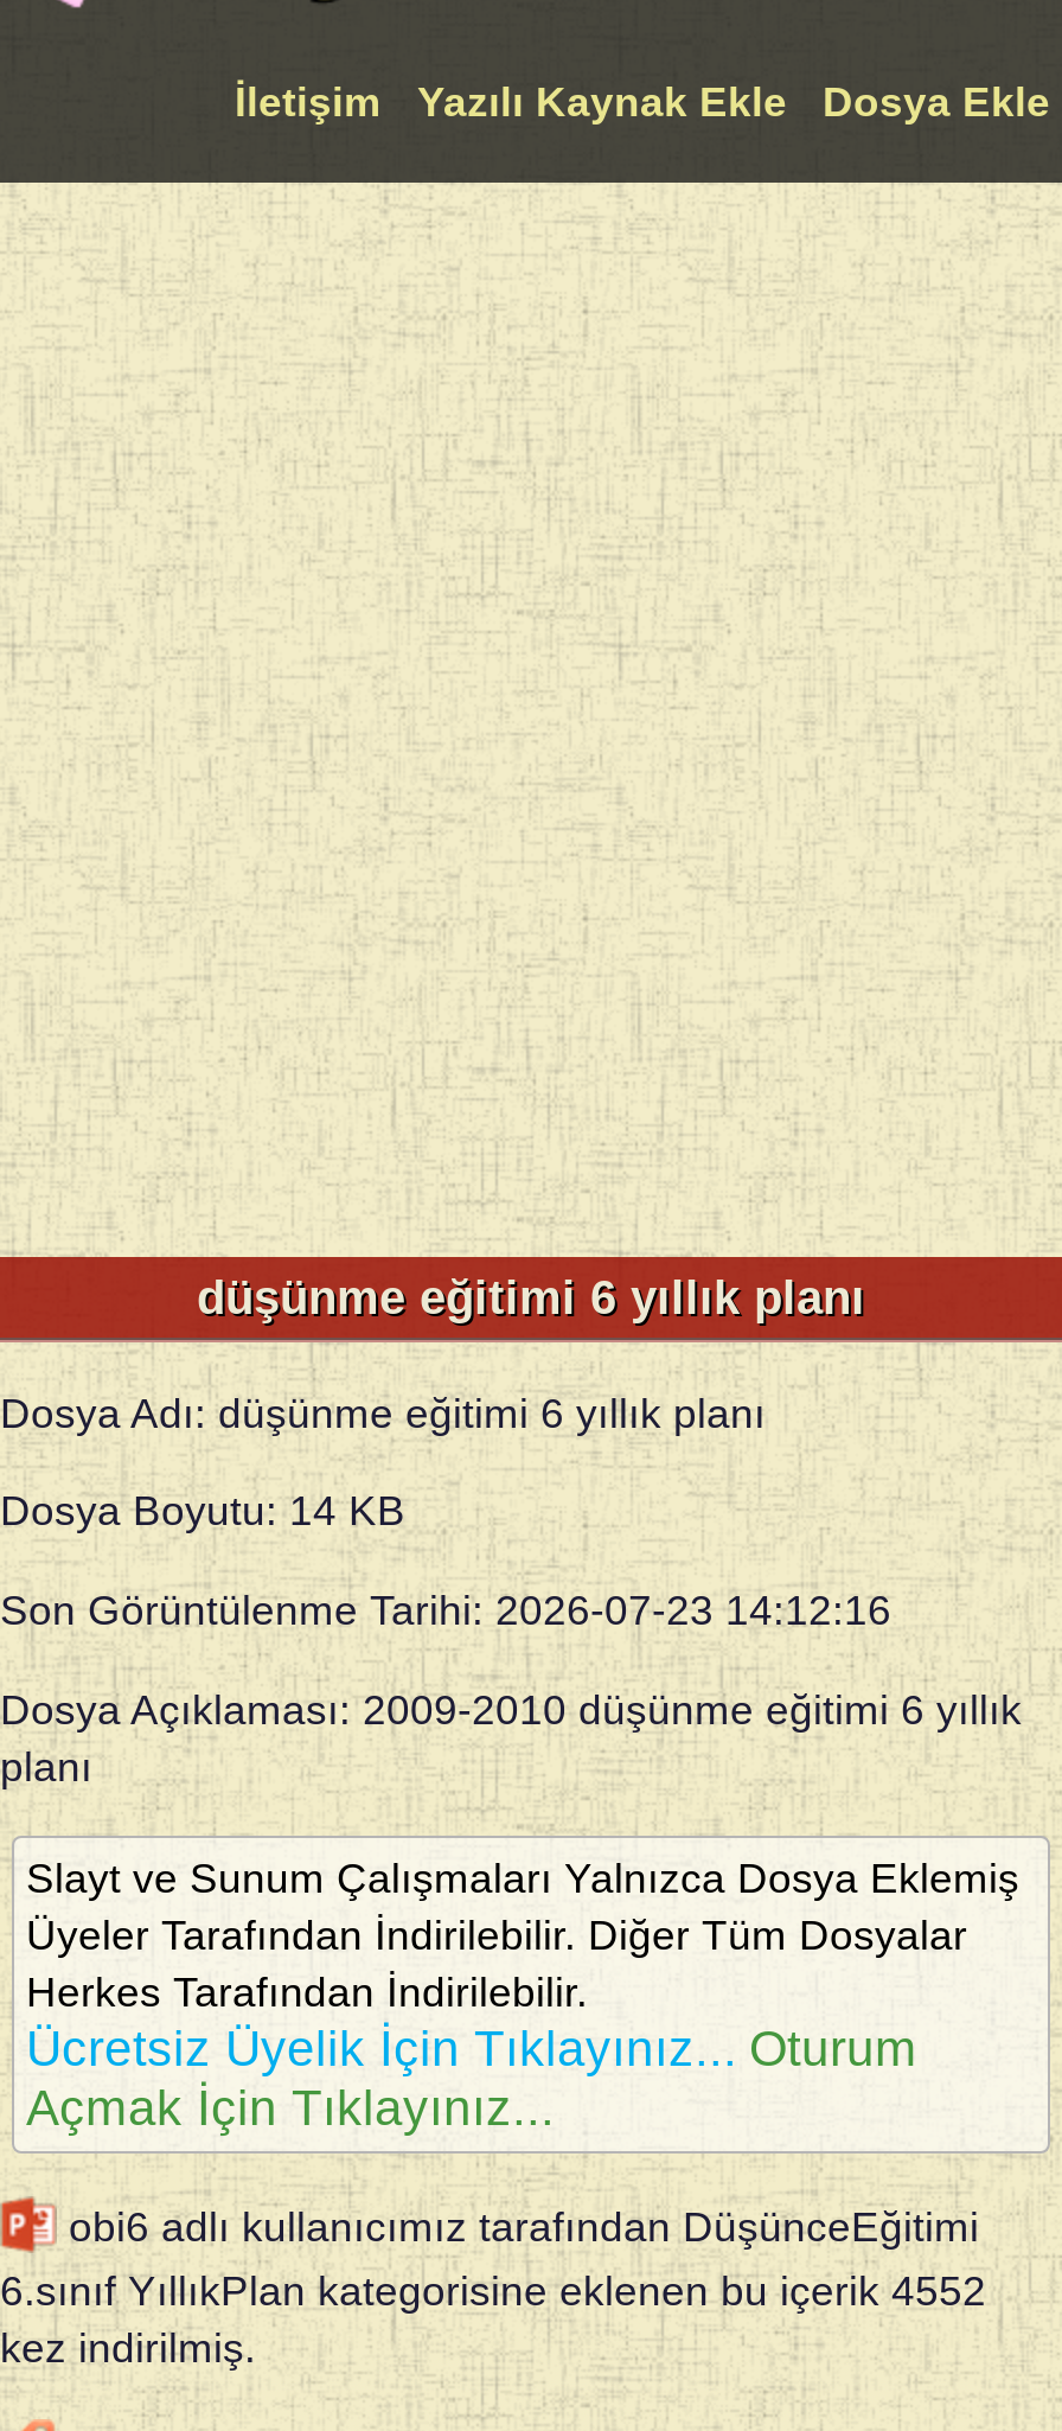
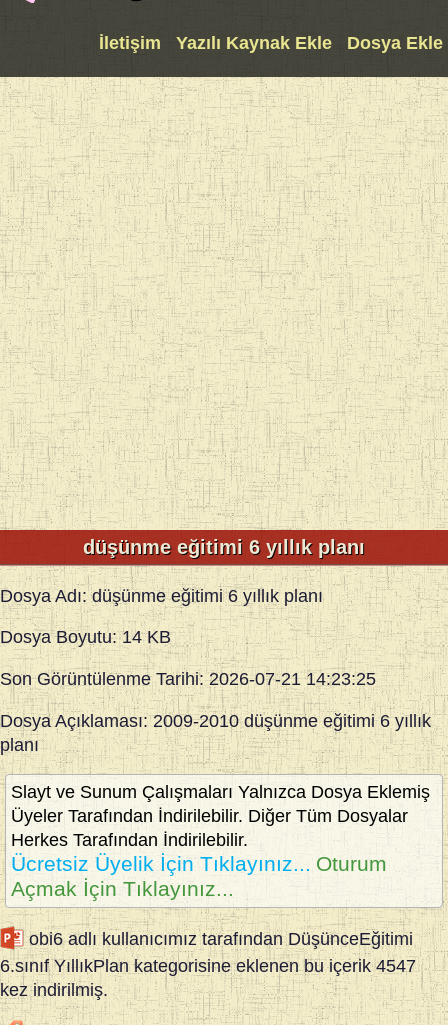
- Son Görüntülenme Tarihi: 2026-07-23 14:12:16
+ Son Görüntülenme Tarihi: 2026-07-21 14:23:25

- 6.sınıf YıllıkPlan kategorisine eklenen bu içerik 4552
+ 6.sınıf YıllıkPlan kategorisine eklenen bu içerik 4547
